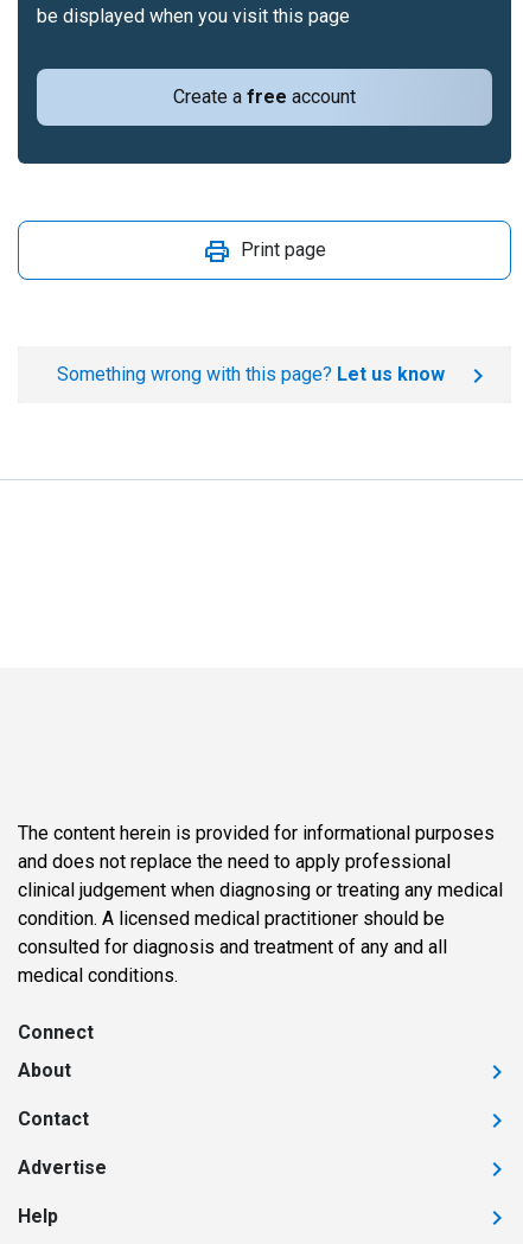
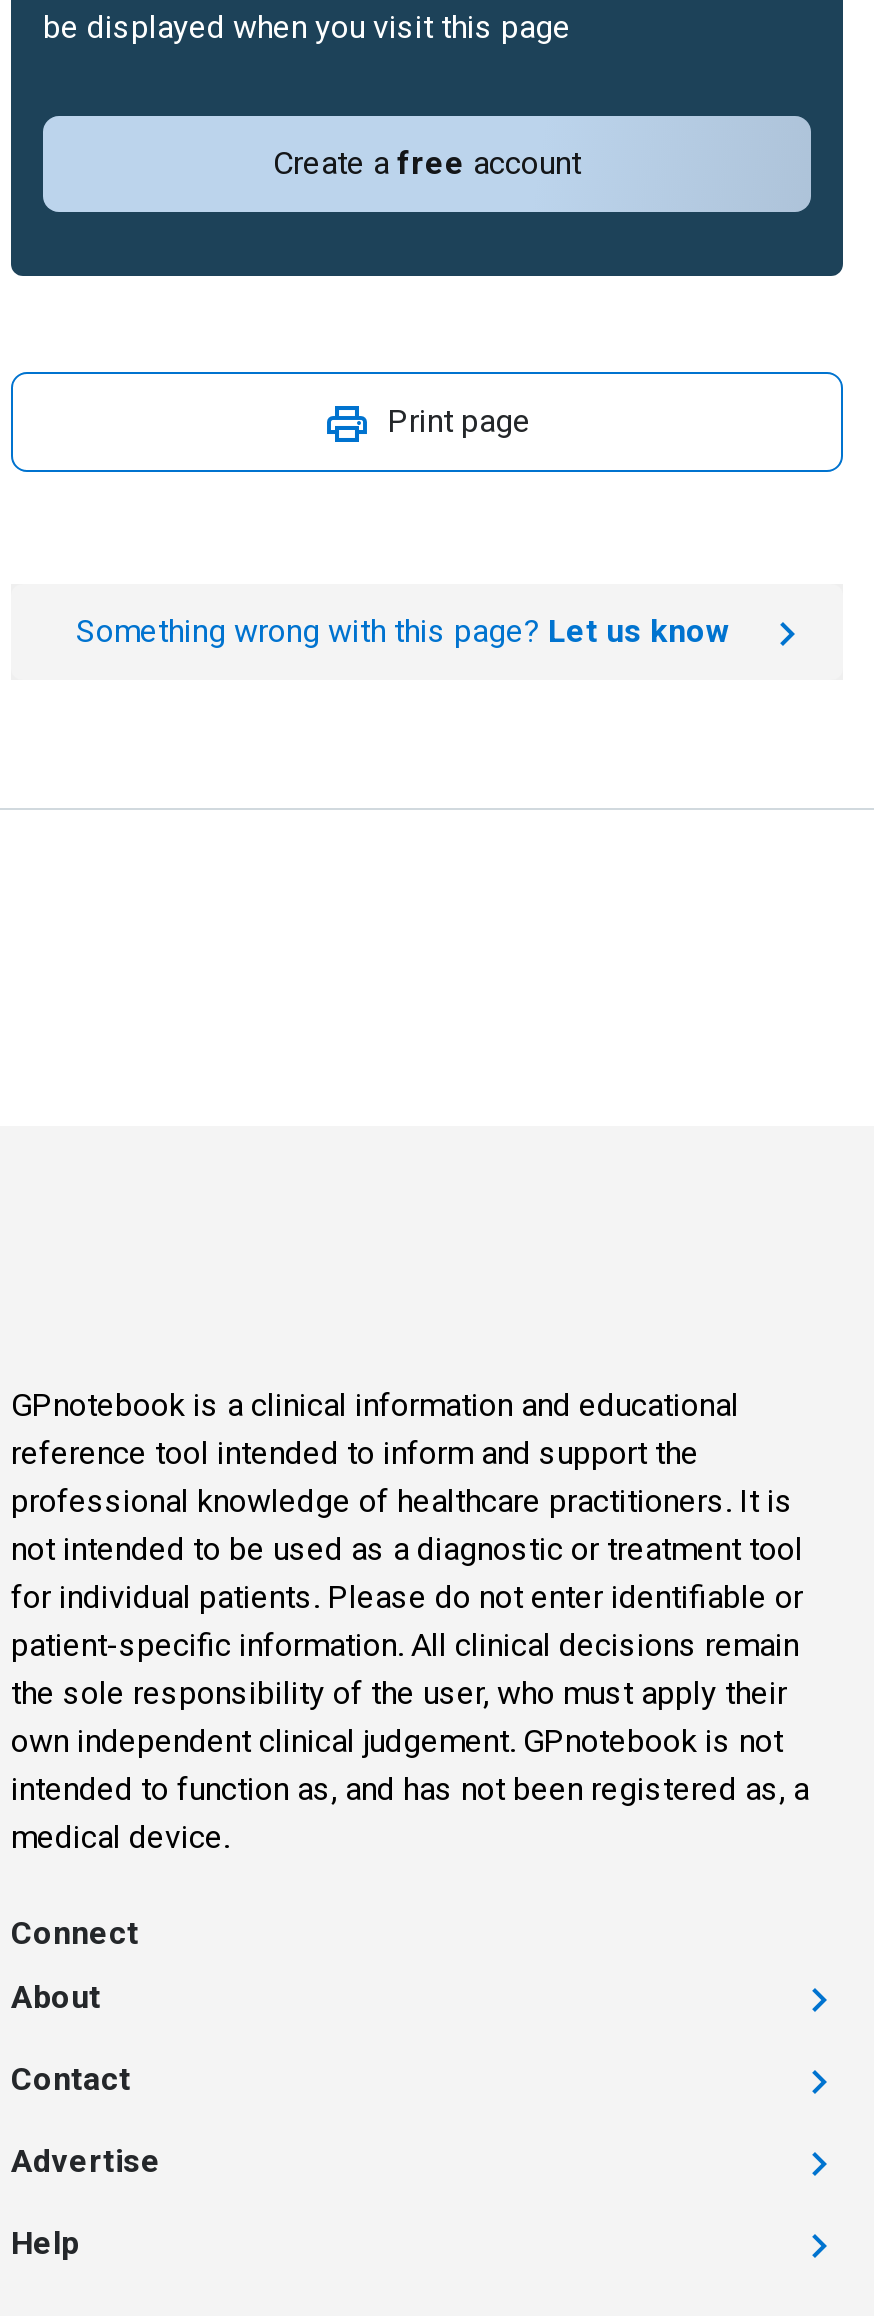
- The content herein is provided for informational purposes
- and does not replace the need to apply professional
- clinical judgement when diagnosing or treating any medical
- condition. A licensed medical practitioner should be
- consulted for diagnosis and treatment of any and all
- medical conditions.
+ GPnotebook is a clinical information and educational
+ reference tool intended to inform and support the
+ professional knowledge of healthcare practitioners. It is
+ not intended to be used as a diagnostic or treatment tool
+ for individual patients. Please do not enter identifiable or
+ patient-specific information. All clinical decisions remain
+ the sole responsibility of the user, who must apply their
+ own independent clinical judgement. GPnotebook is not
+ intended to function as, and has not been registered as, a
+ medical device.
